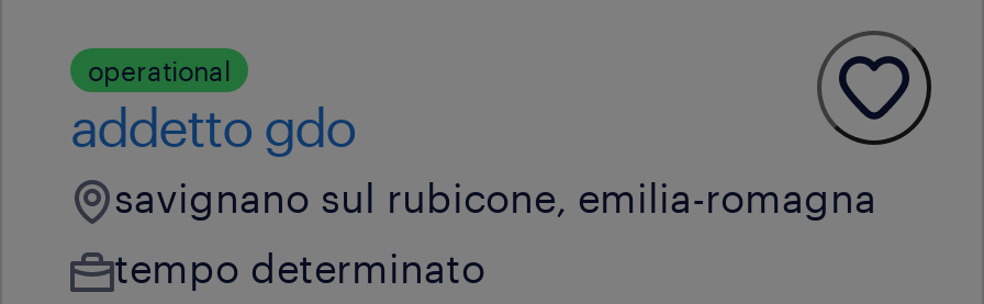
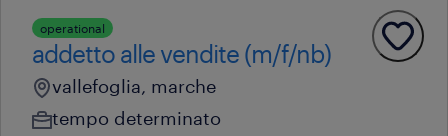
- addetto gdo
- savignano sul rubicone, emilia-romagna
+ addetto alle vendite (m/f/nb)
+ vallefoglia, marche
